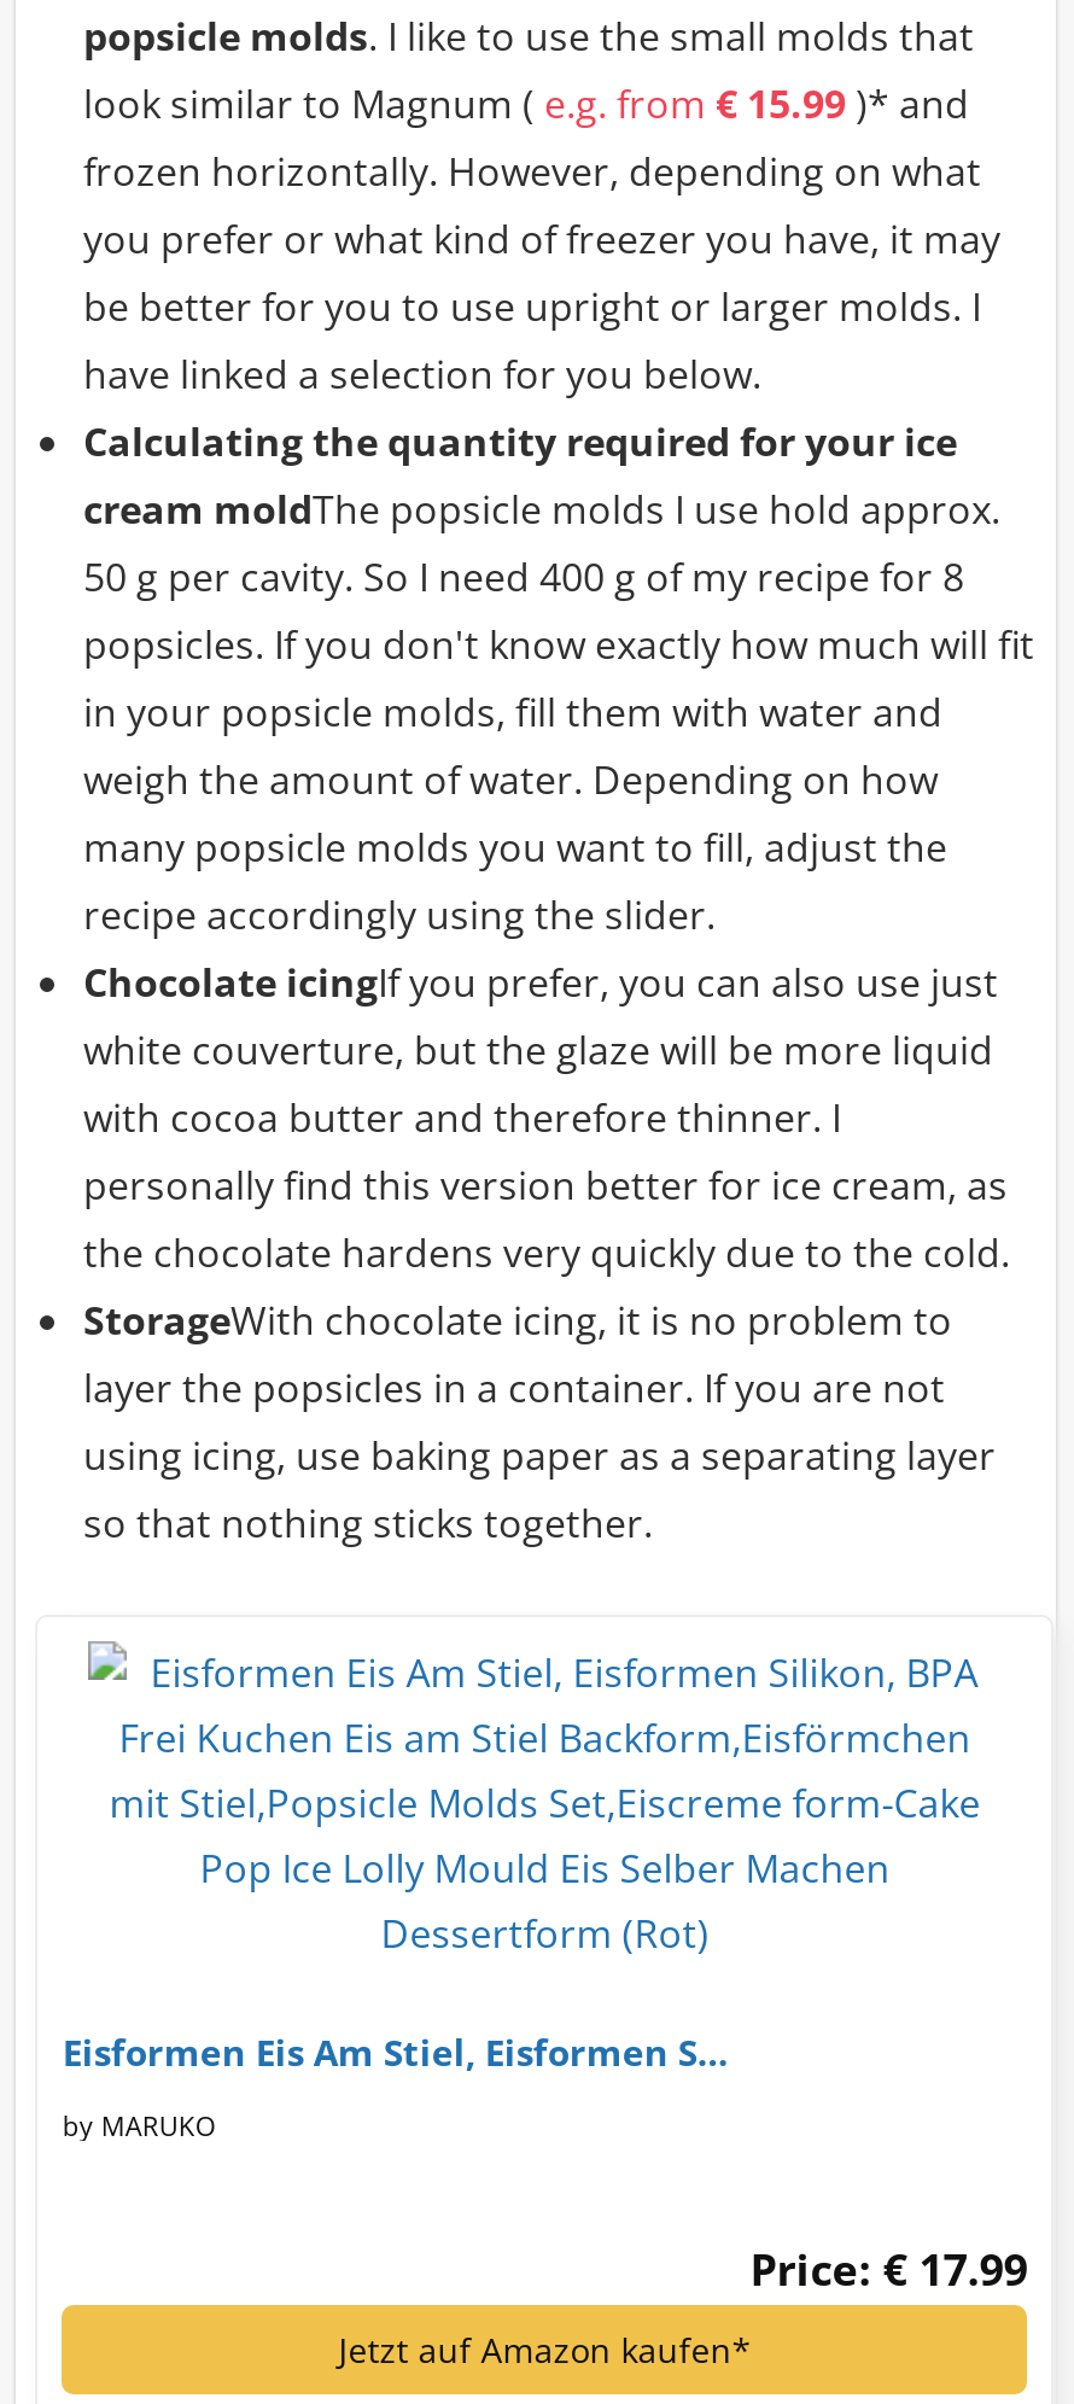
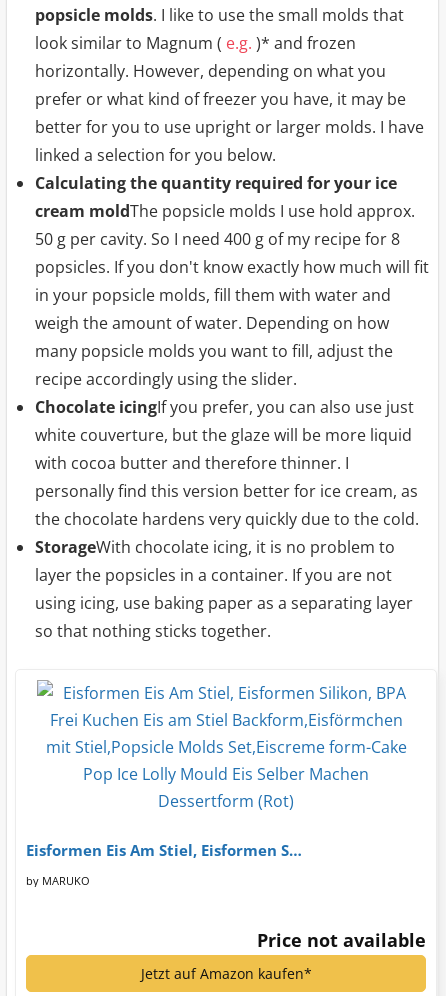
- look similar to Magnum ( e.g. from € 15.99 )* and
- frozen horizontally. However, depending on what
- you prefer or what kind of freezer you have, it may
- be better for you to use upright or larger molds. I
- have linked a selection for you below.
+ look similar to Magnum ( e.g. )* and frozen
+ horizontally. However, depending on what you
+ prefer or what kind of freezer you have, it may be
+ better for you to use upright or larger molds. I have
+ linked a selection for you below.

- Price: € 17.99
+ Price not available
